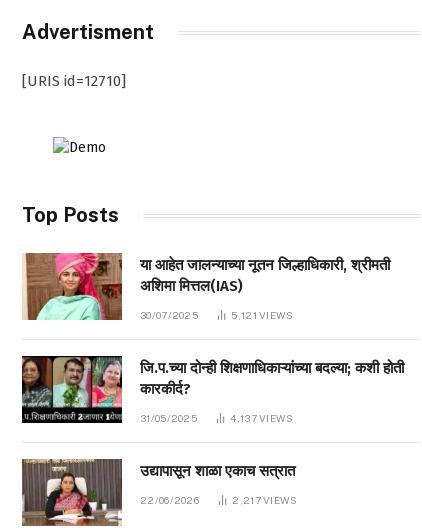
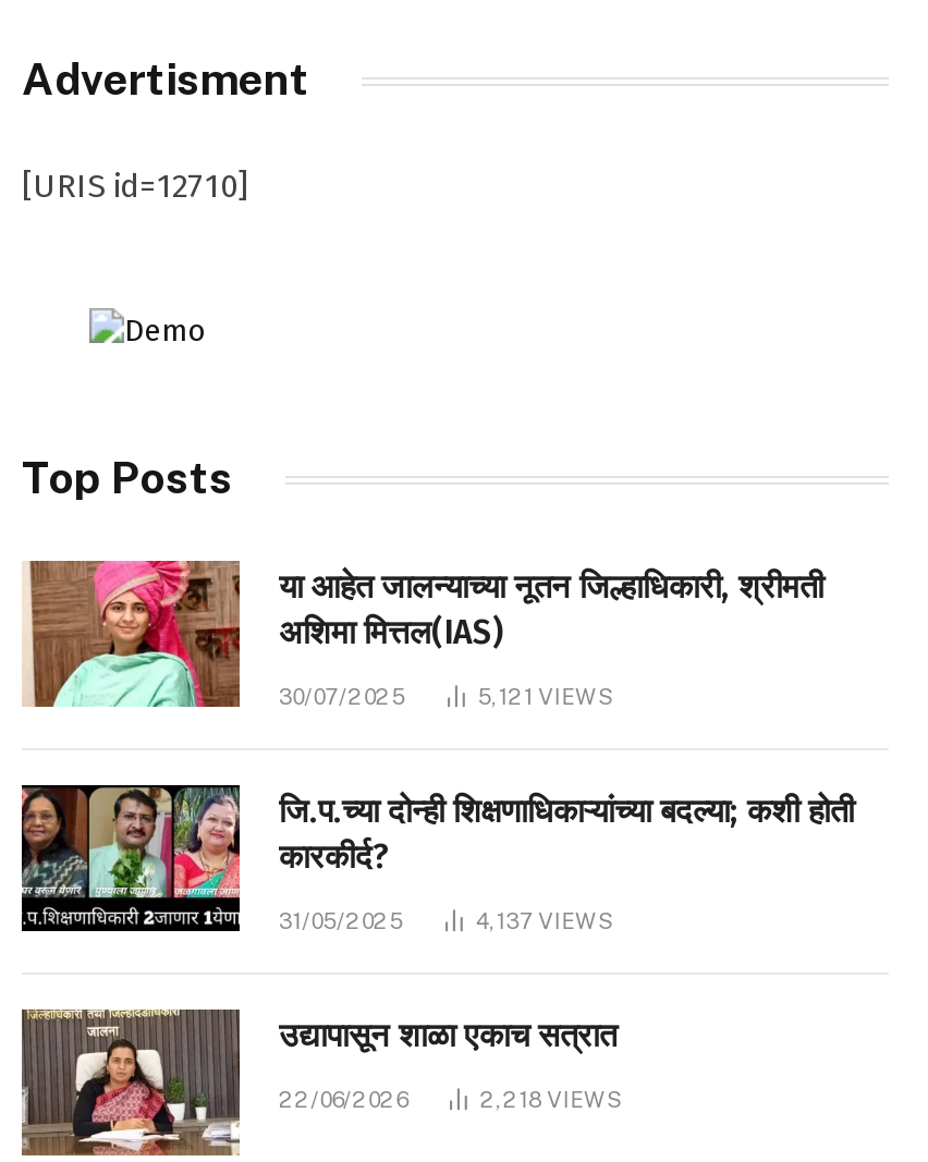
- 2,217 VIEWS
+ 2,218 VIEWS
